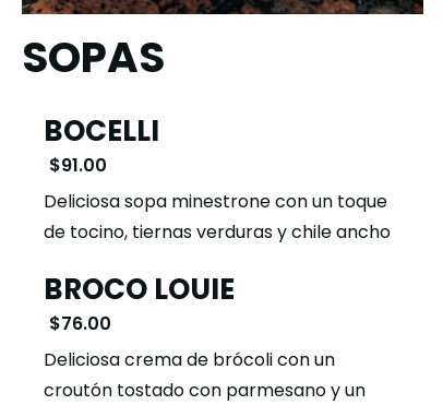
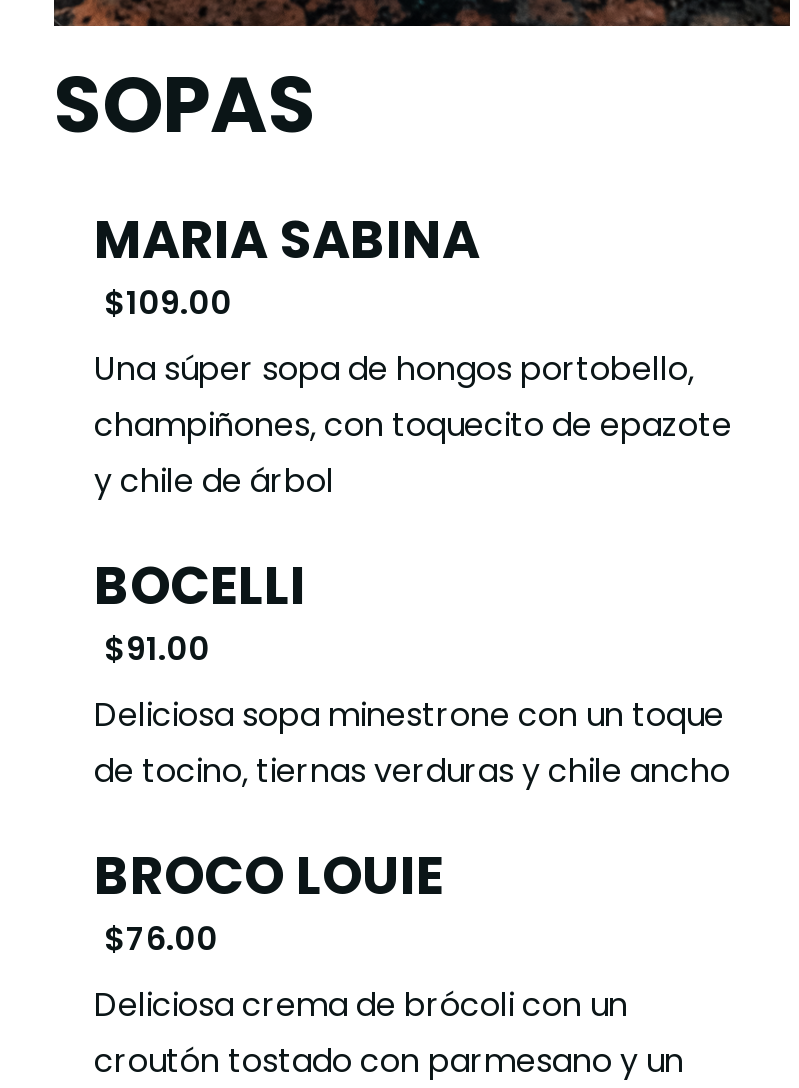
+ MARIA SABINA
+ $109.00
+ Una súper sopa de hongos portobello,
+ champiñones, con toquecito de epazote
+ y chile de árbol
